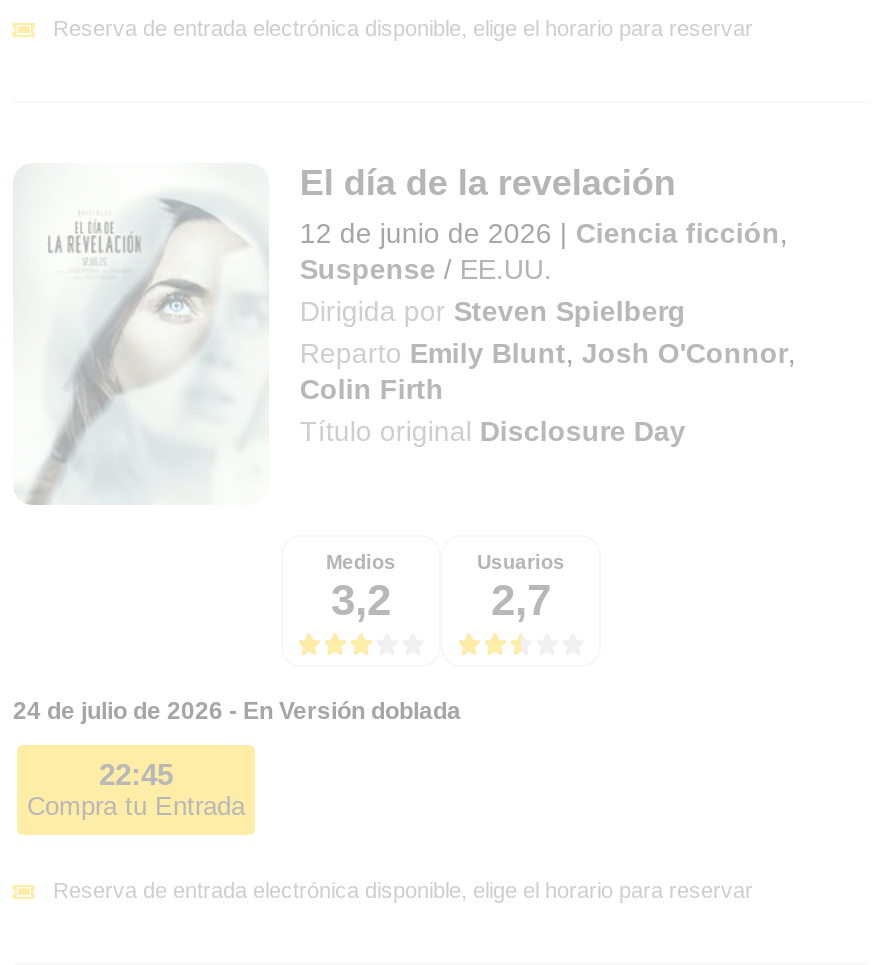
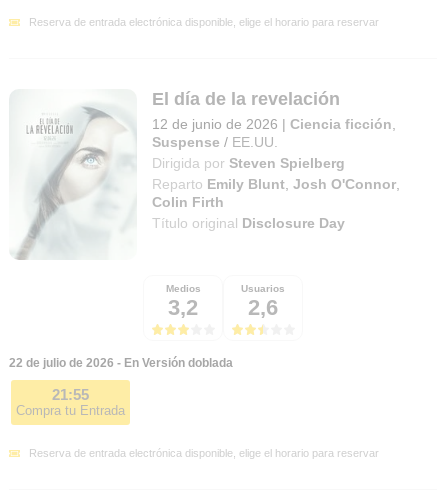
- 3,2 2,7
+ 3,2 2,6

- 24 de julio de 2026 - En Versión doblada
+ 22 de julio de 2026 - En Versión doblada

- 22:45
+ 21:55
